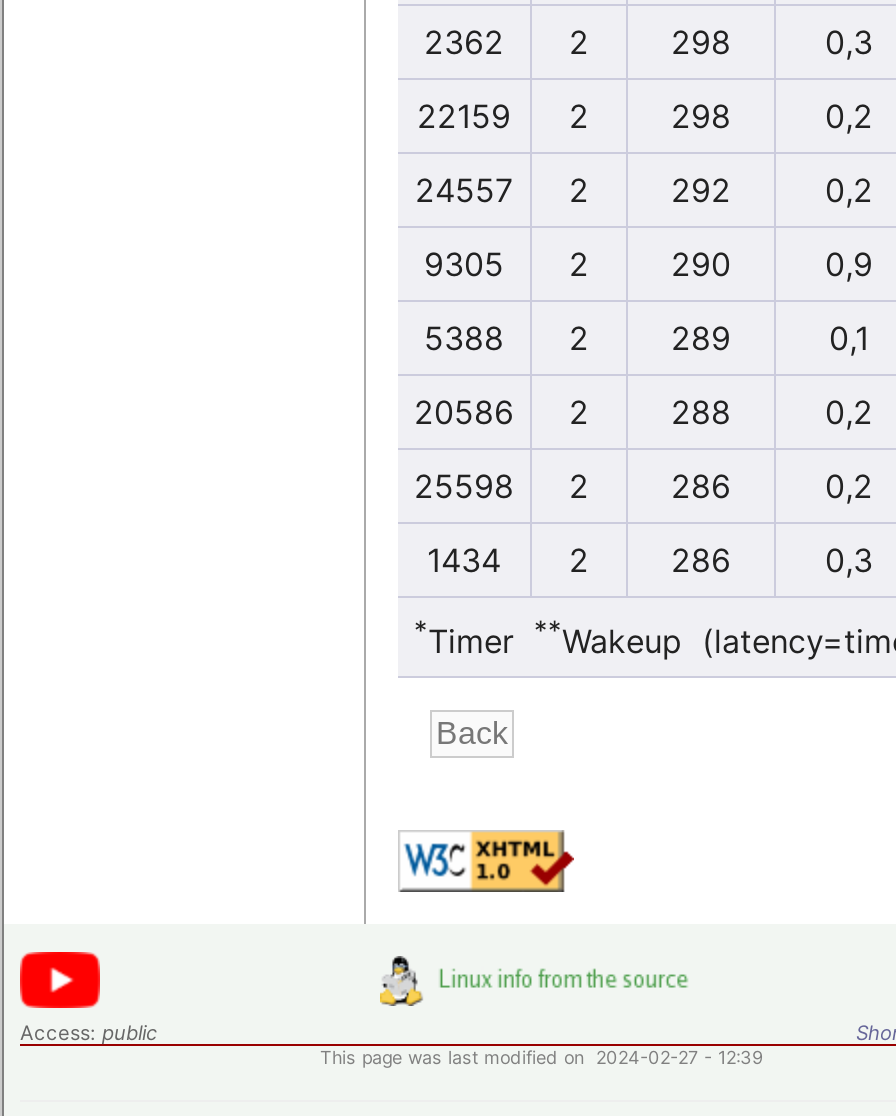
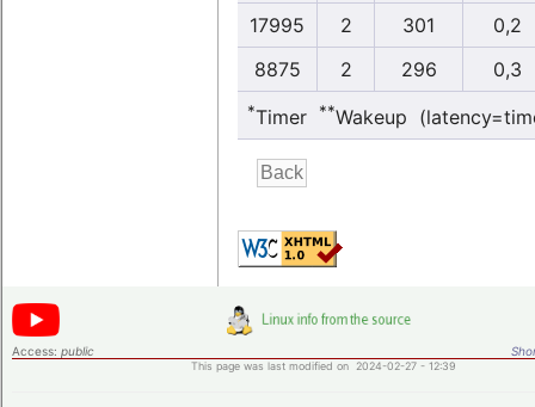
- 298
- 0,3
- 22159
- 2
- 298
+ 301

- 2362 2
+ 17995 2

- 292
- 0,2
- 9305
- 2
- 290
- 0,9
- 5388
- 2
- 289
- 0,1
- 20586
- 2
- 288
- 0,2
- 25598
- 2
- 286
- 0,2
- 1434
- 2
- 286
+ 296

- 24557 2
+ 8875 2
